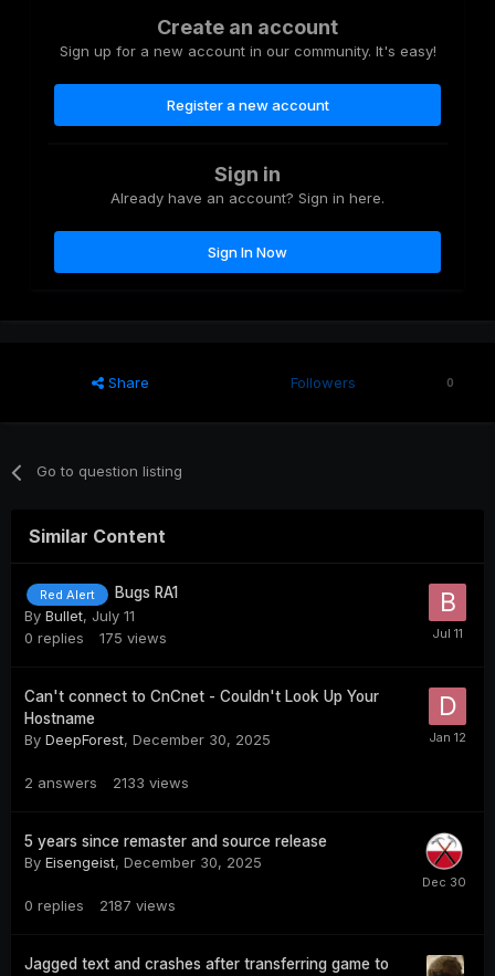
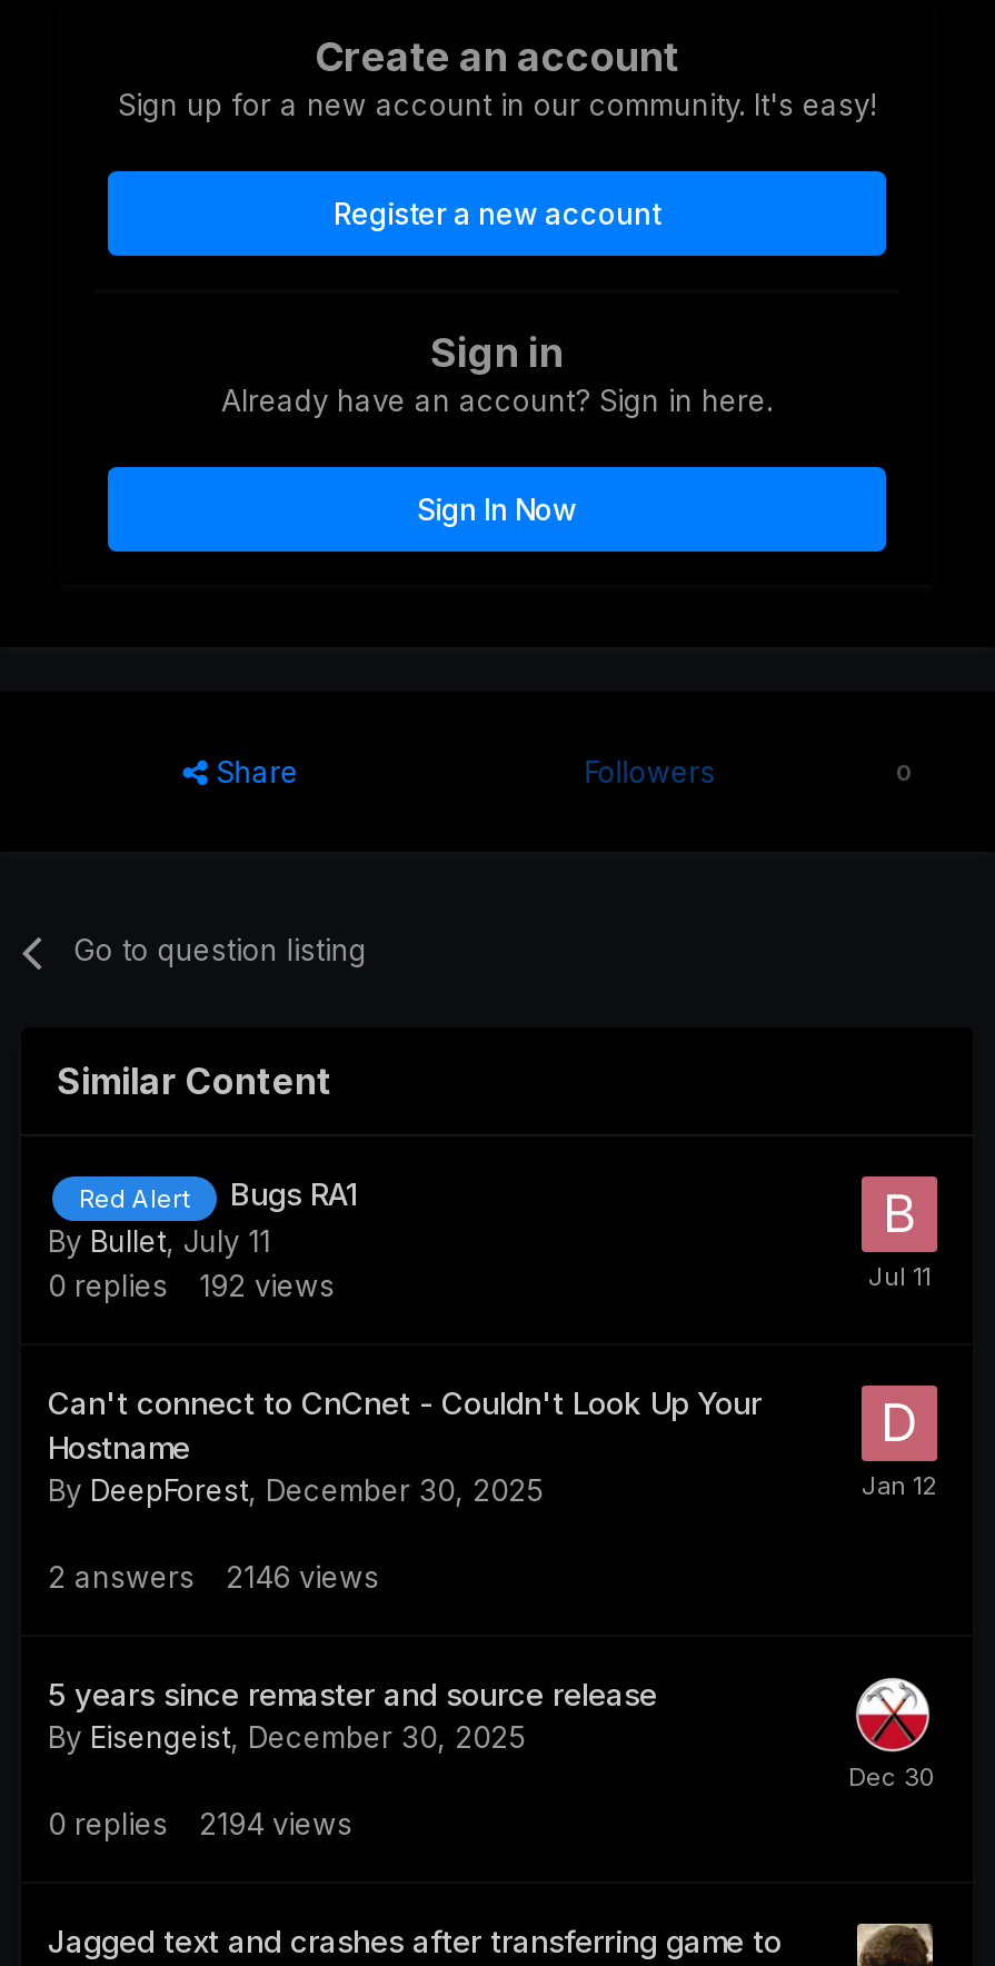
- 0 replies 175 views
+ 0 replies 192 views

- 2 answers 2133 views
+ 2 answers 2146 views

- 0 replies 2187 views
+ 0 replies 2194 views
